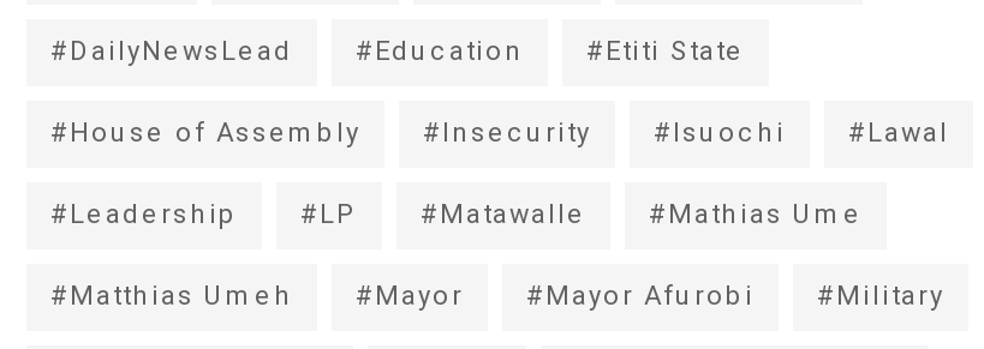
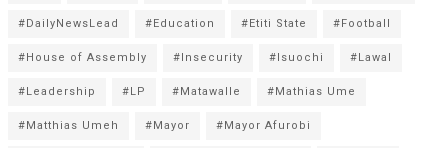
+ #Football

- #Military
